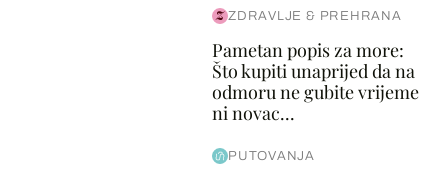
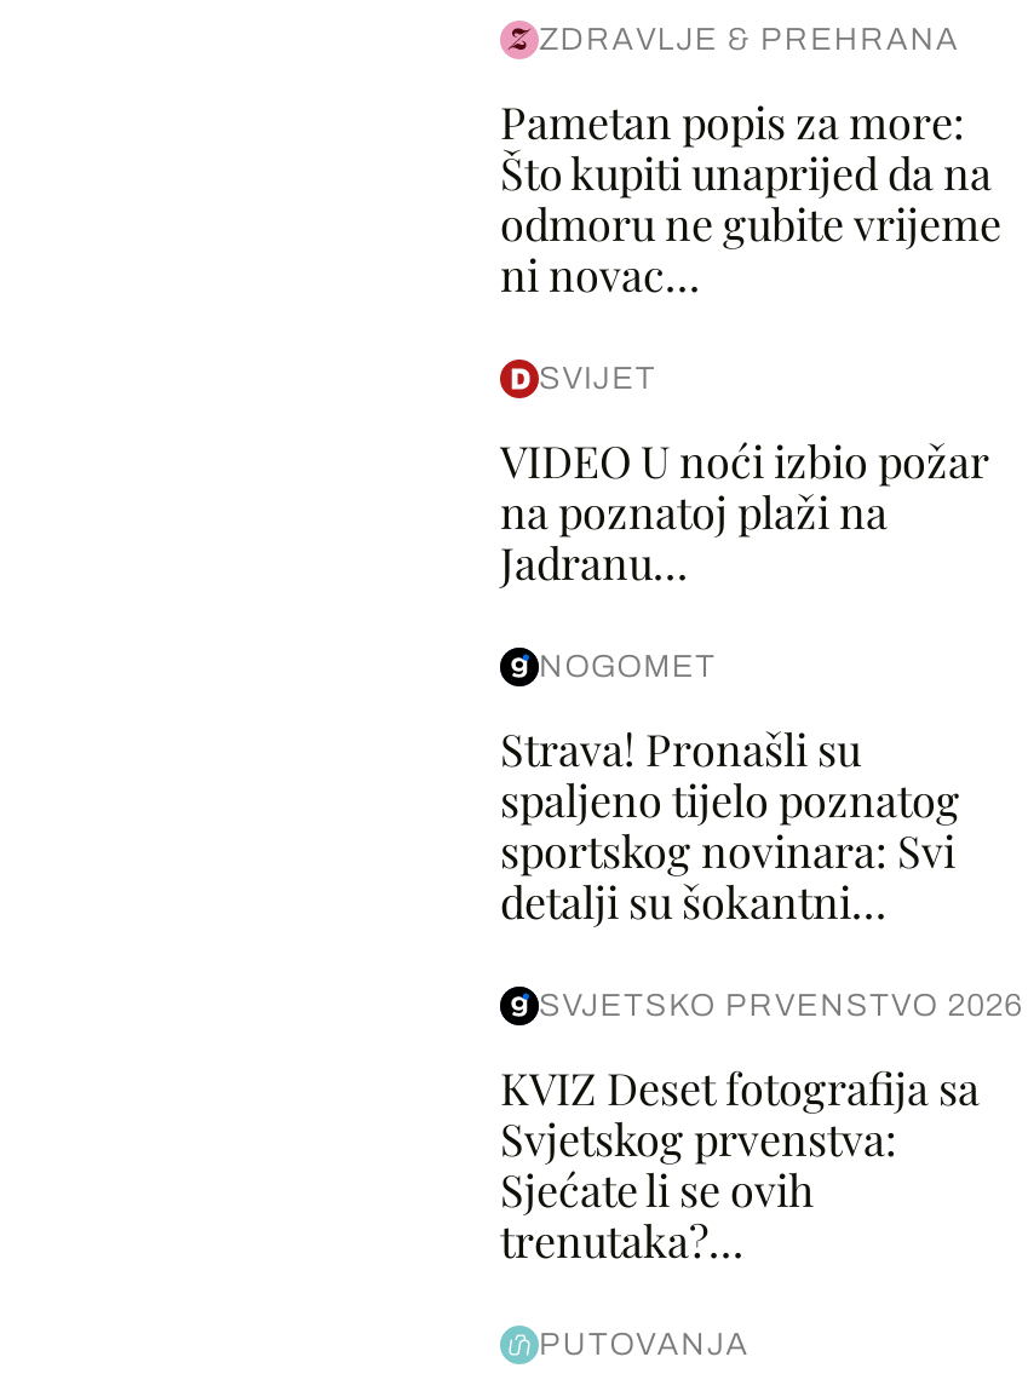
+ SVIJET
+ VIDEO U noći izbio požar
+ na poznatoj plaži na
+ Jadranu...
+ NOGOMET
+ Strava! Pronašli su
+ spaljeno tijelo poznatog
+ sportskog novinara: Svi
+ detalji su šokantni...
+ SVJETSKO PRVENSTVO 2026
+ KVIZ Deset fotografija sa
+ Svjetskog prvenstva:
+ Sjećate li se ovih
+ trenutaka?...
